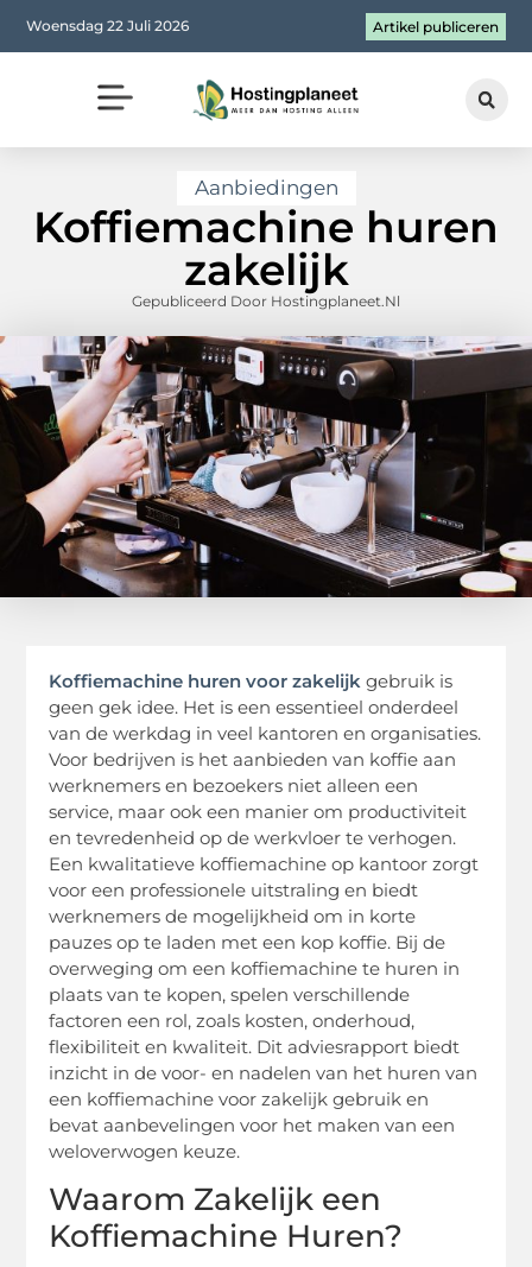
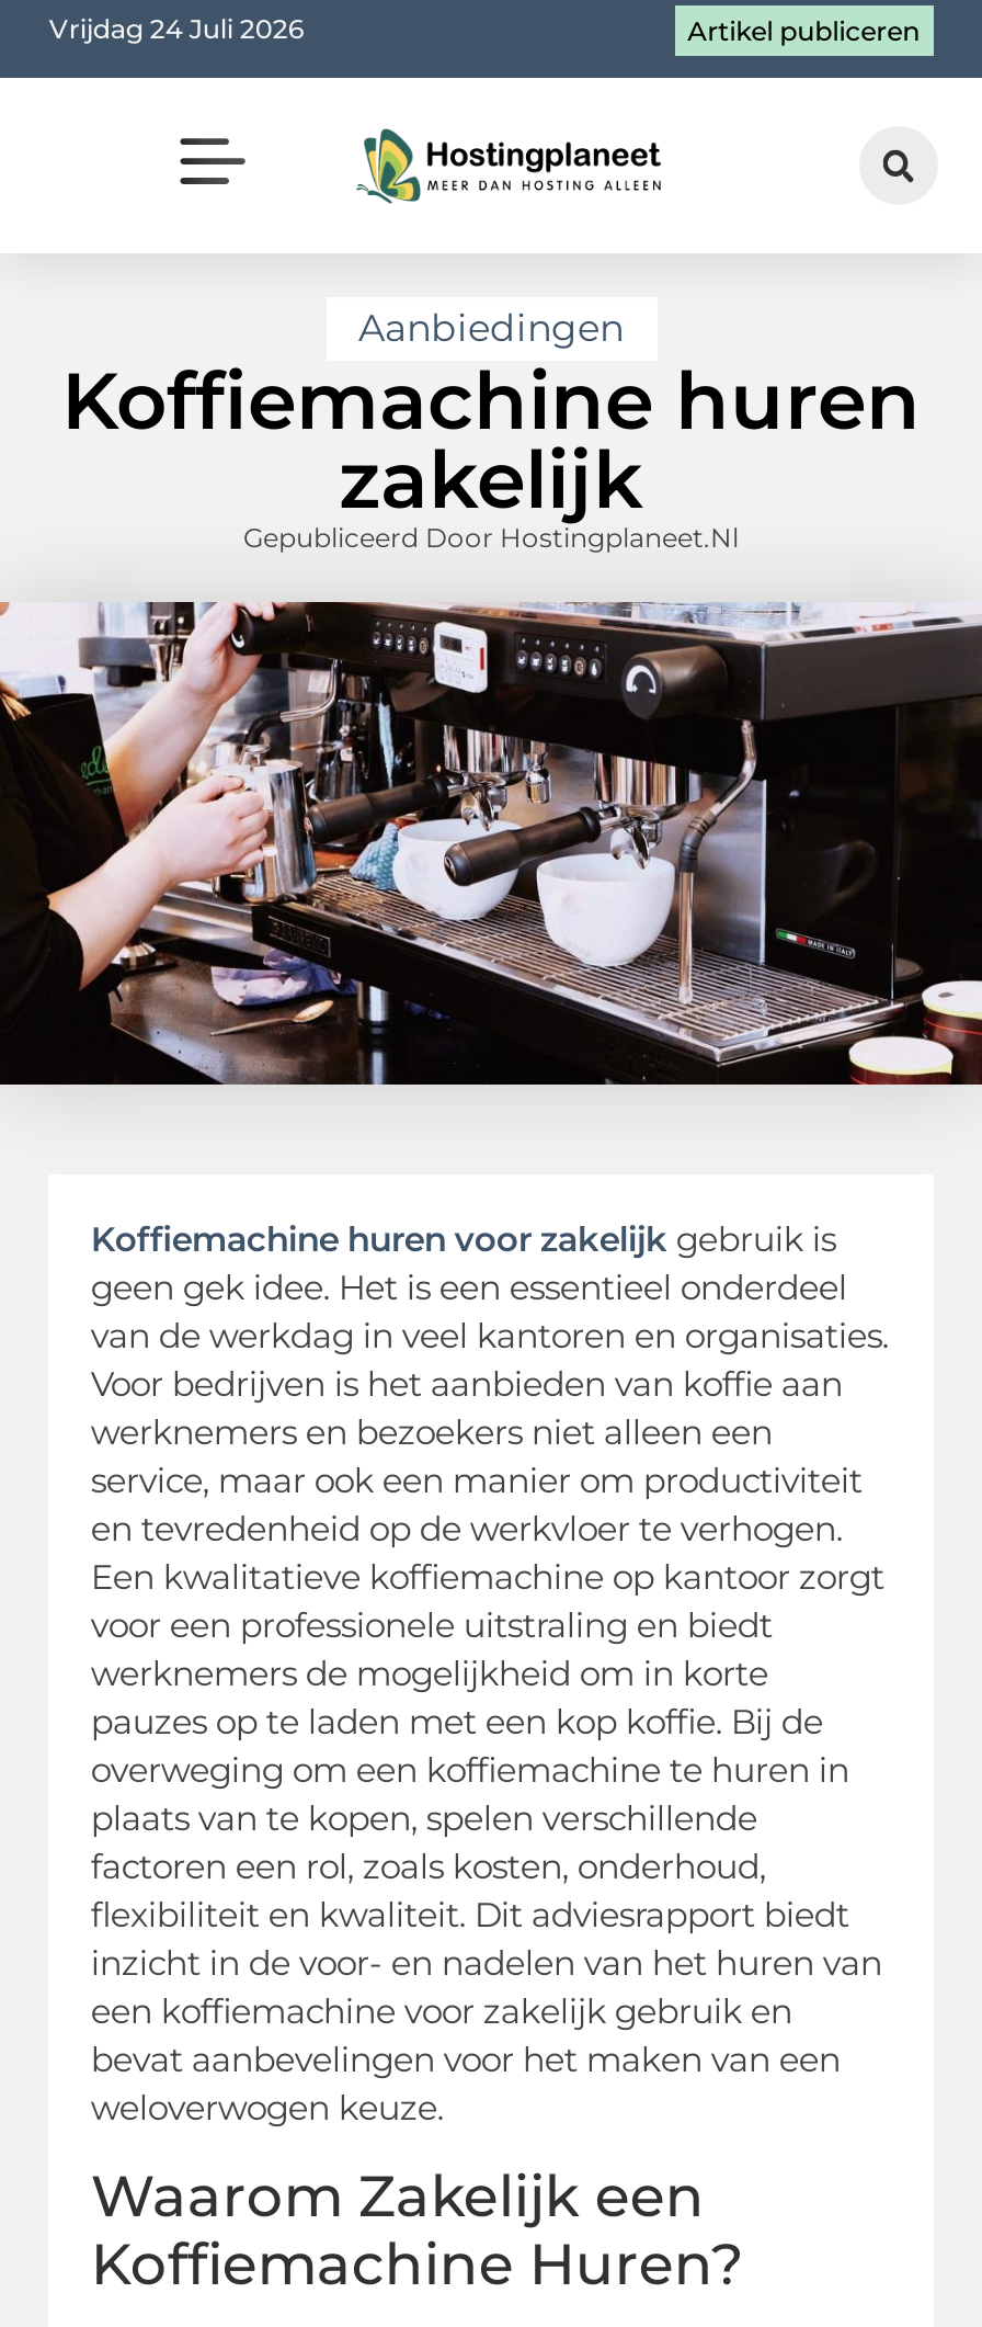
- Woensdag 22 Juli 2026
+ Vrijdag 24 Juli 2026
